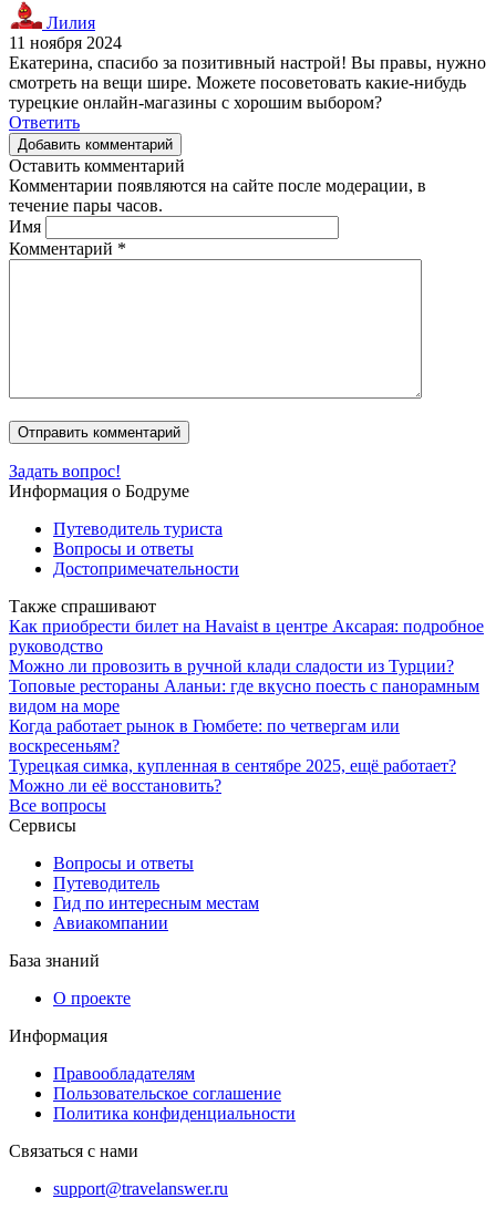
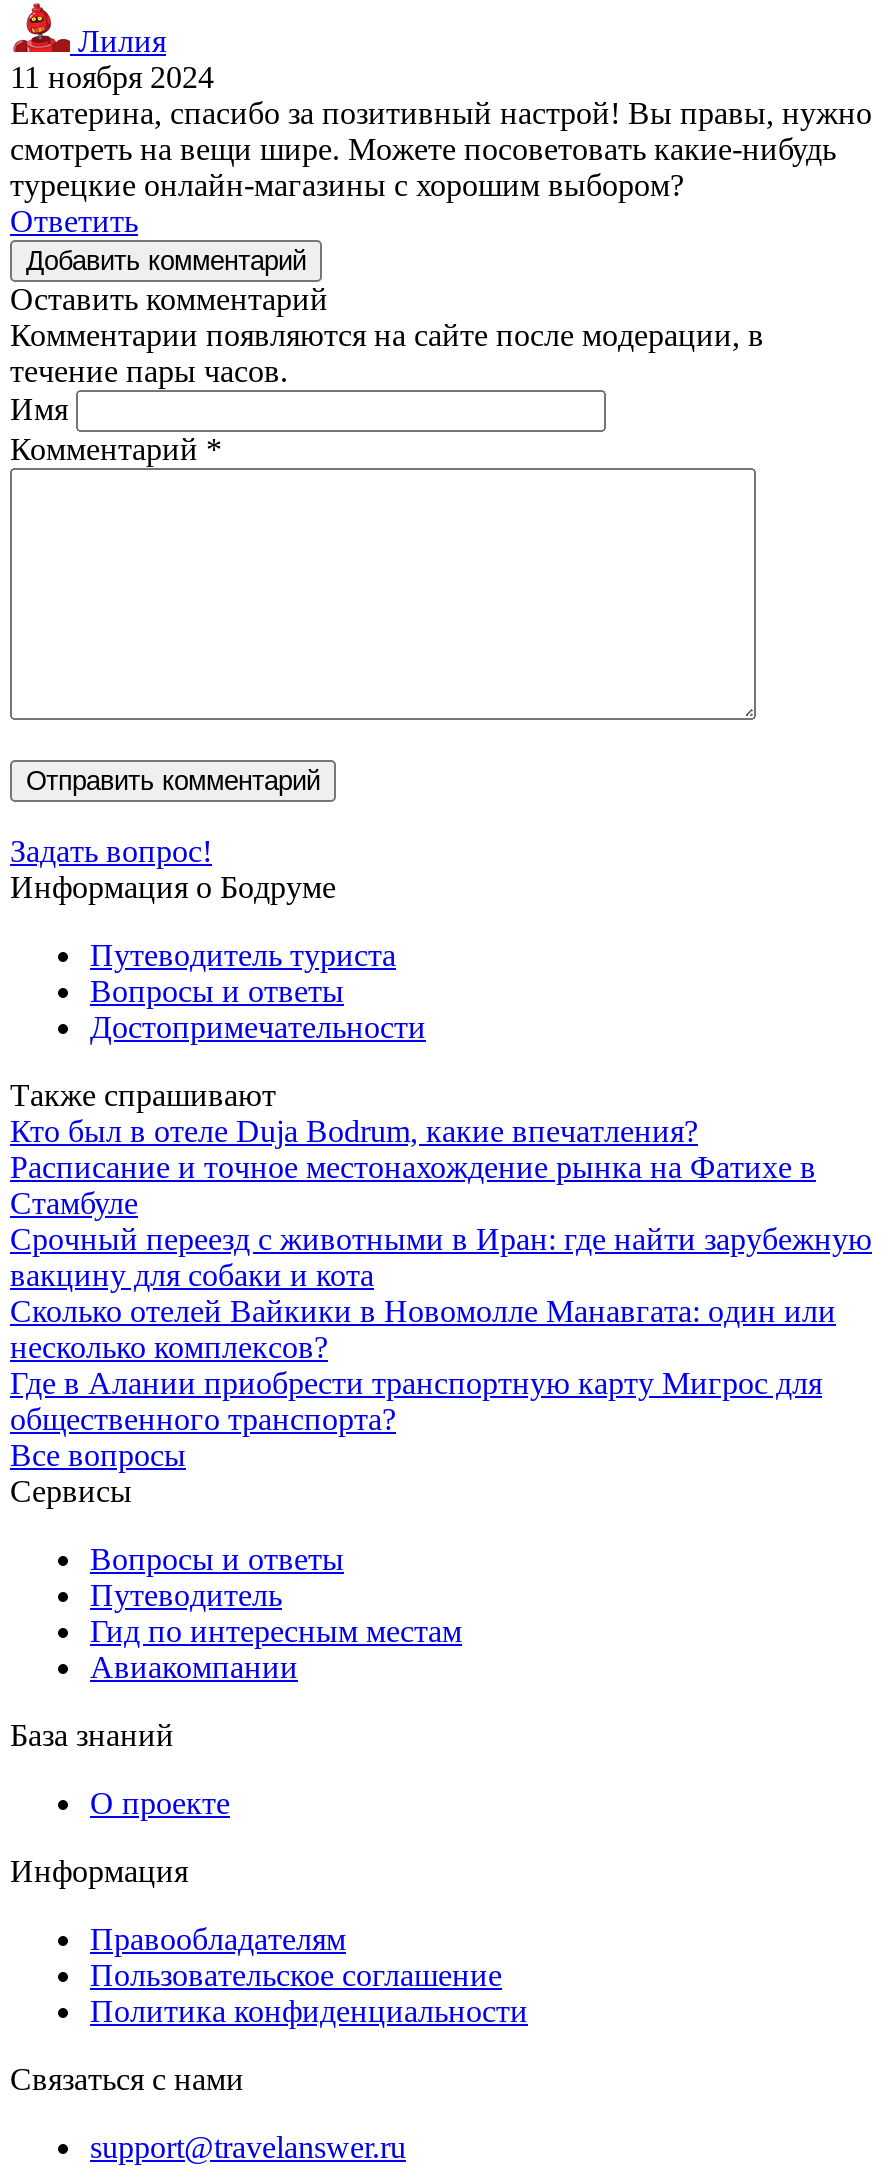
- Как приобрести билет на Havaist в центре Аксарая: подробное
- руководство
- Можно ли провозить в ручной клади сладости из Турции?
- Топовые рестораны Аланьи: где вкусно поесть с панорамным
- видом на море
- Когда работает рынок в Гюмбете: по четвергам или
- воскресеньям?
- Турецкая симка, купленная в сентябре 2025, ещё работает?
- Можно ли её восстановить?
+ Кто был в отеле Duja Bodrum, какие впечатления?
+ Расписание и точное местонахождение рынка на Фатихе в
+ Стамбуле
+ Срочный переезд с животными в Иран: где найти зарубежную
+ вакцину для собаки и кота
+ Сколько отелей Вайкики в Новомолле Манавгата: один или
+ несколько комплексов?
+ Где в Алании приобрести транспортную карту Мигрос для
+ общественного транспорта?
